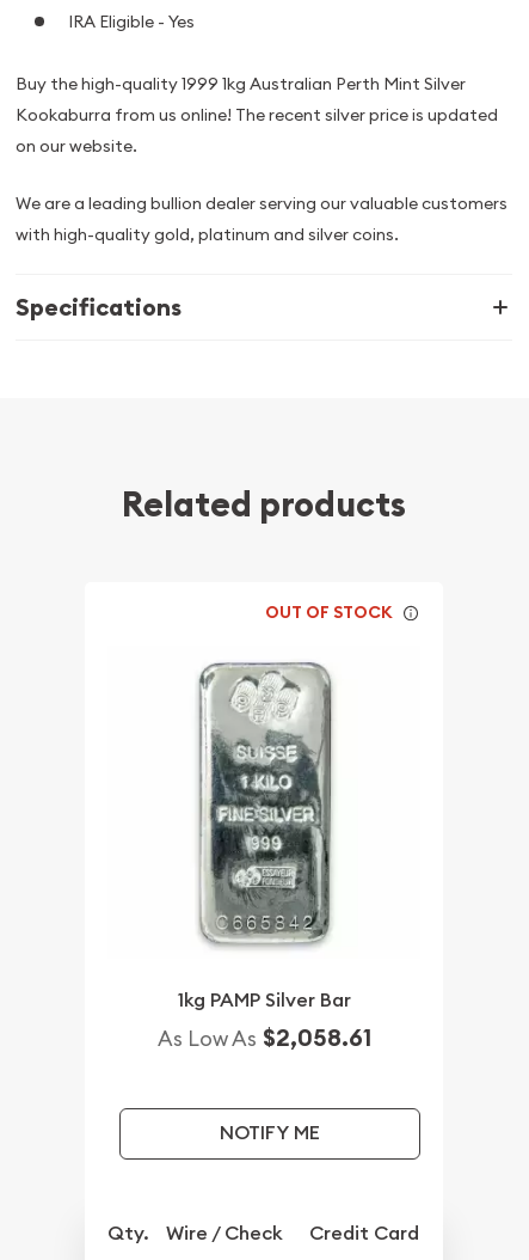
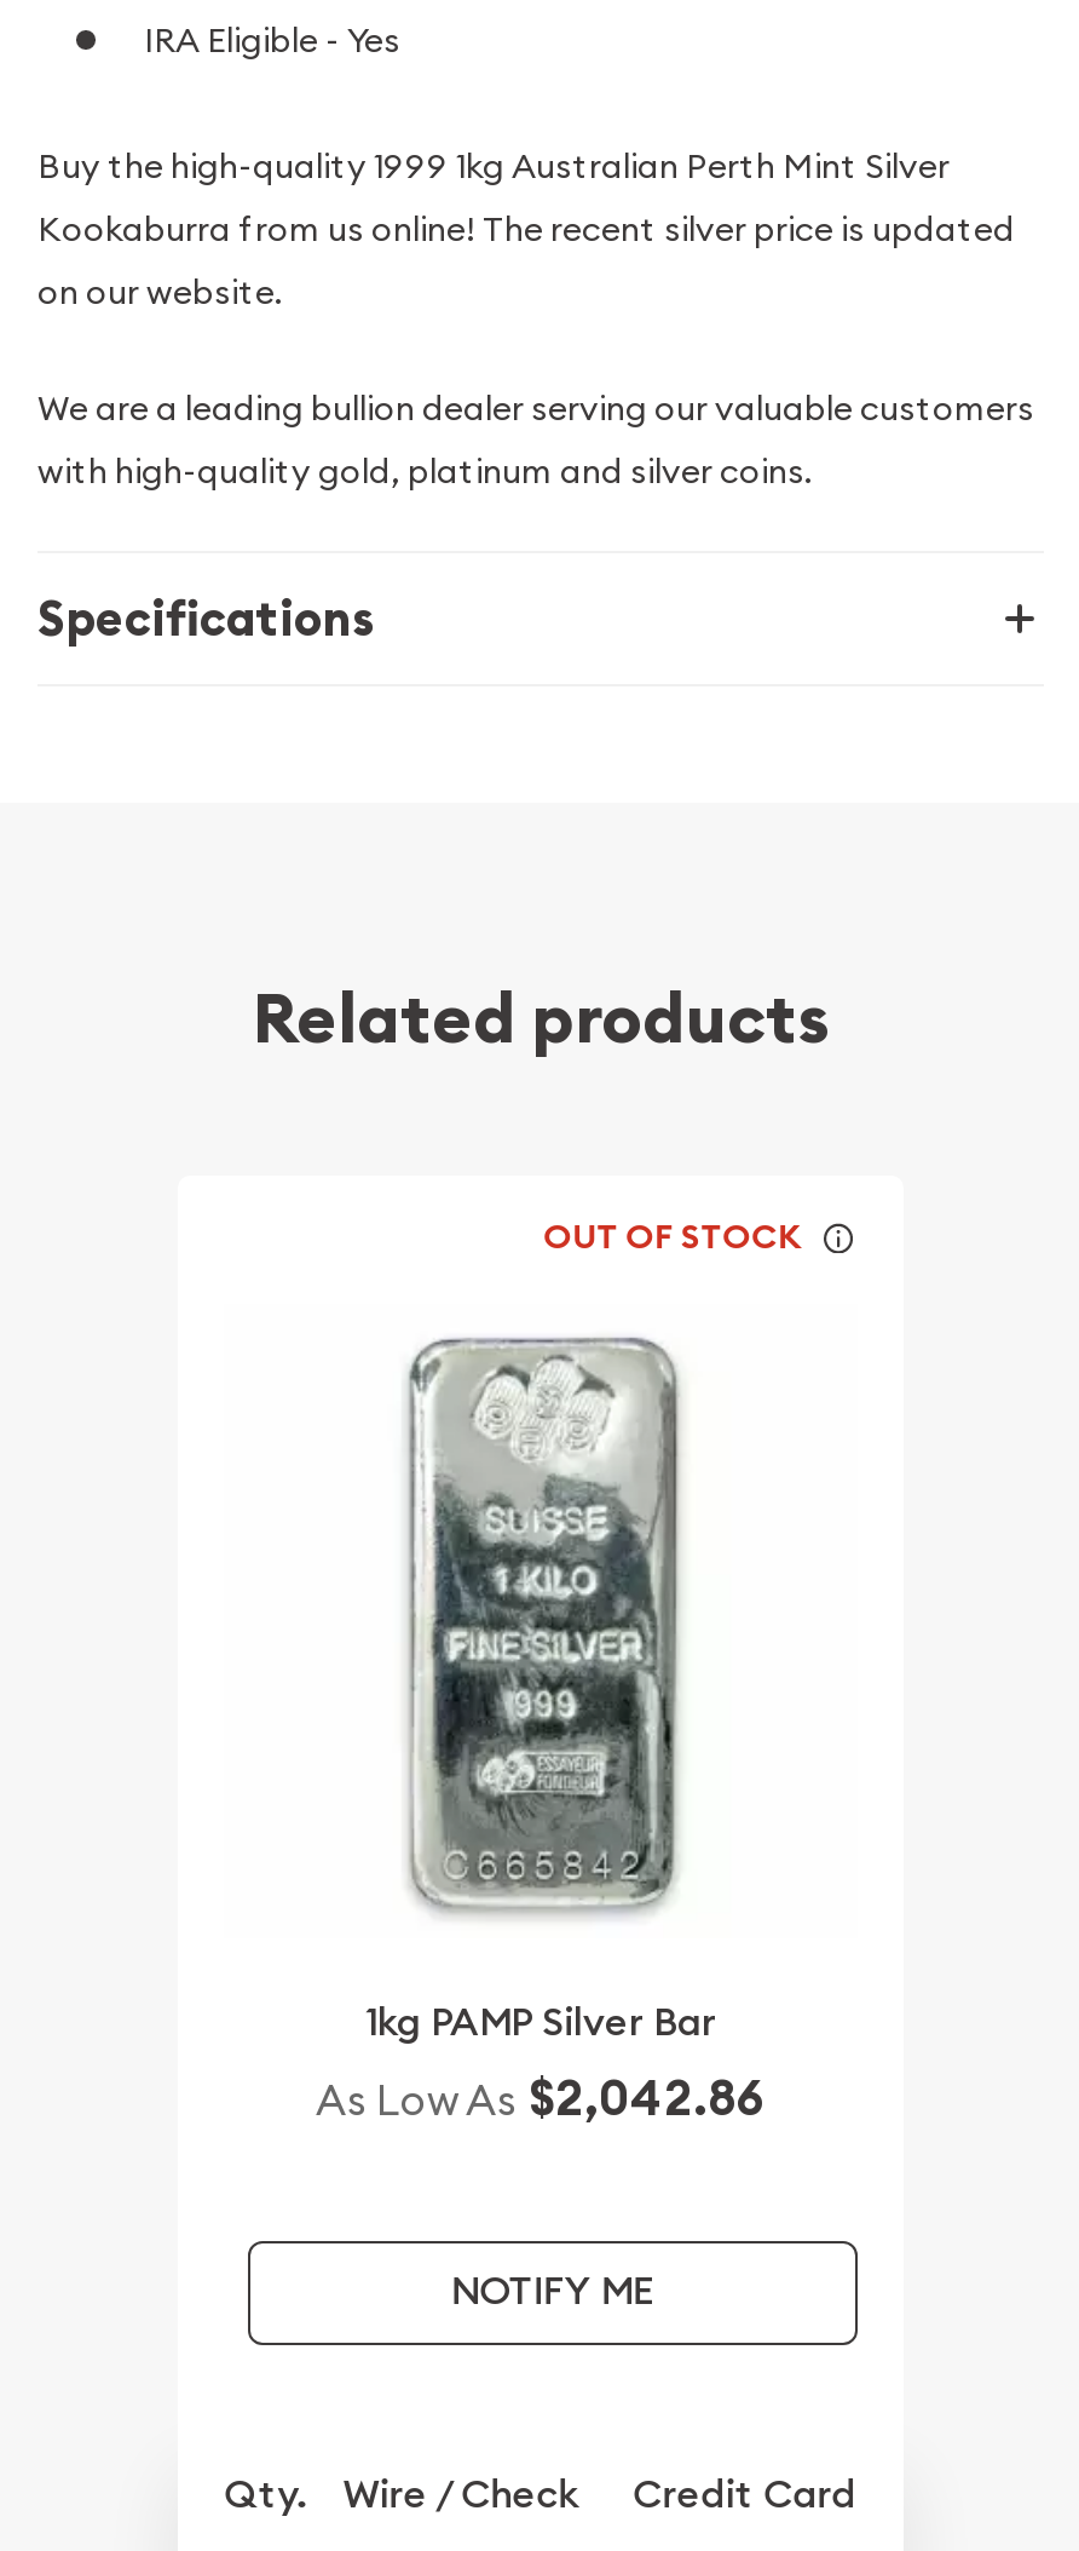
- As Low As $2,058.61
+ As Low As $2,042.86
